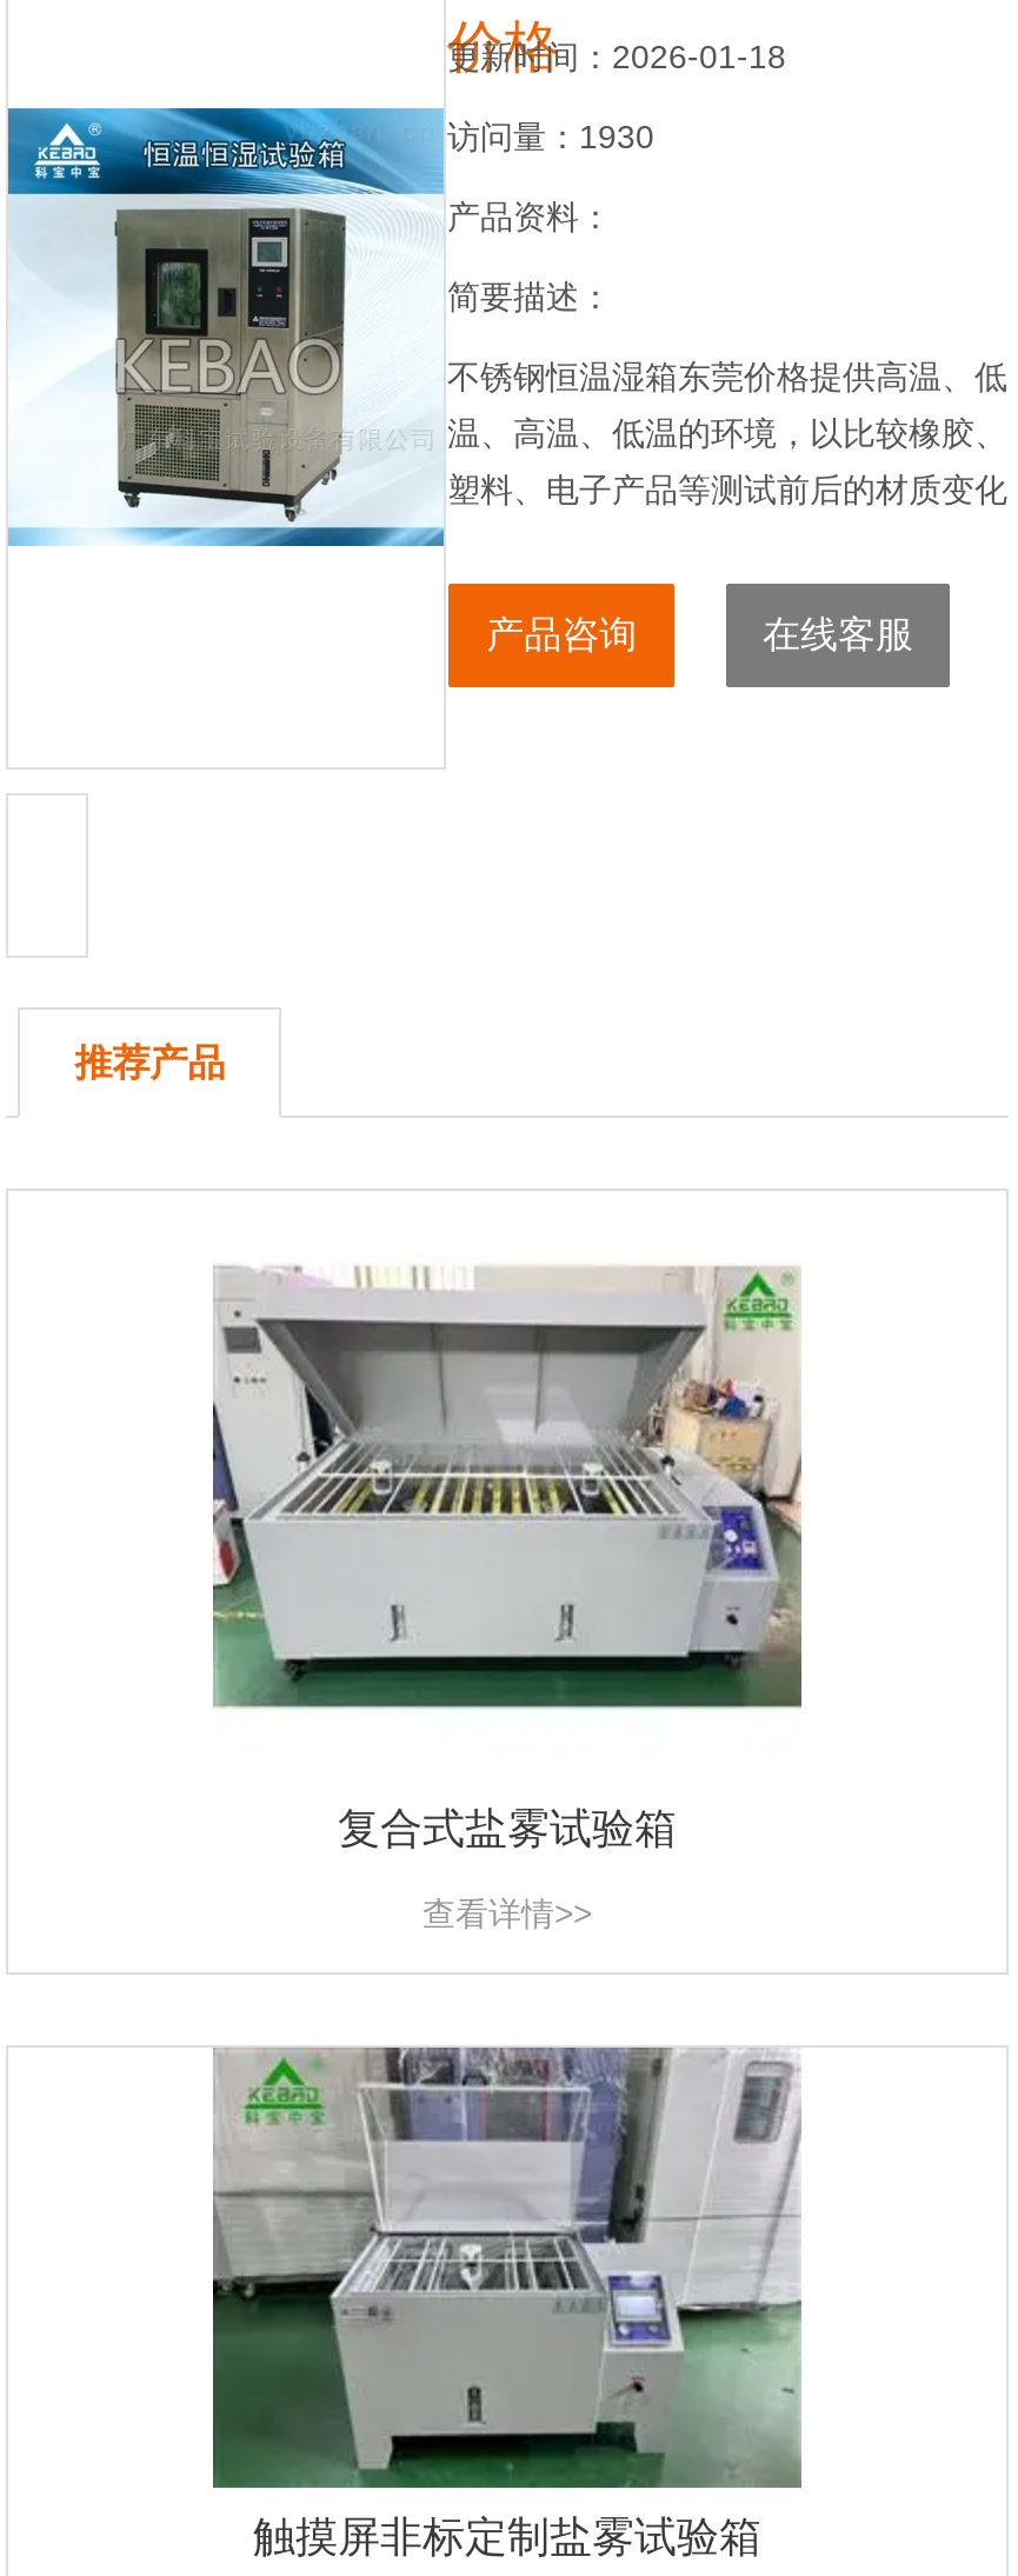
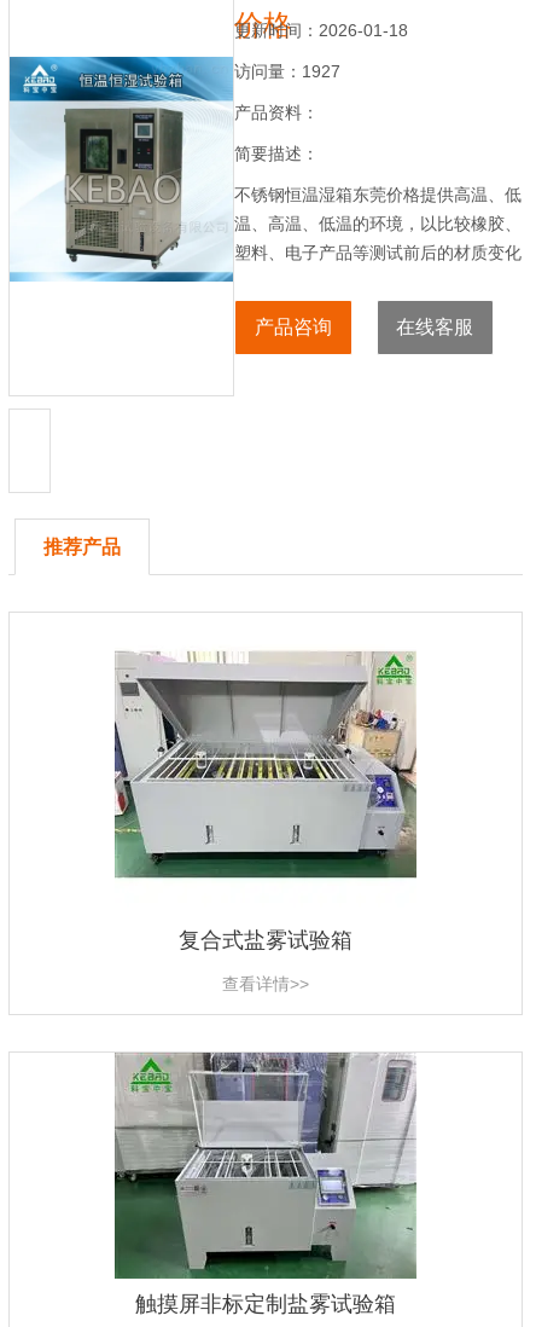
- 访问量：1930
+ 访问量：1927
